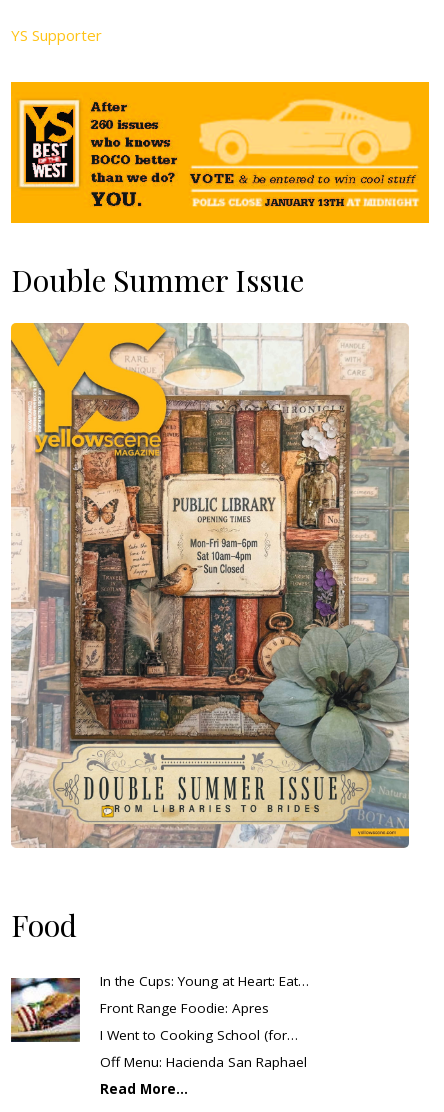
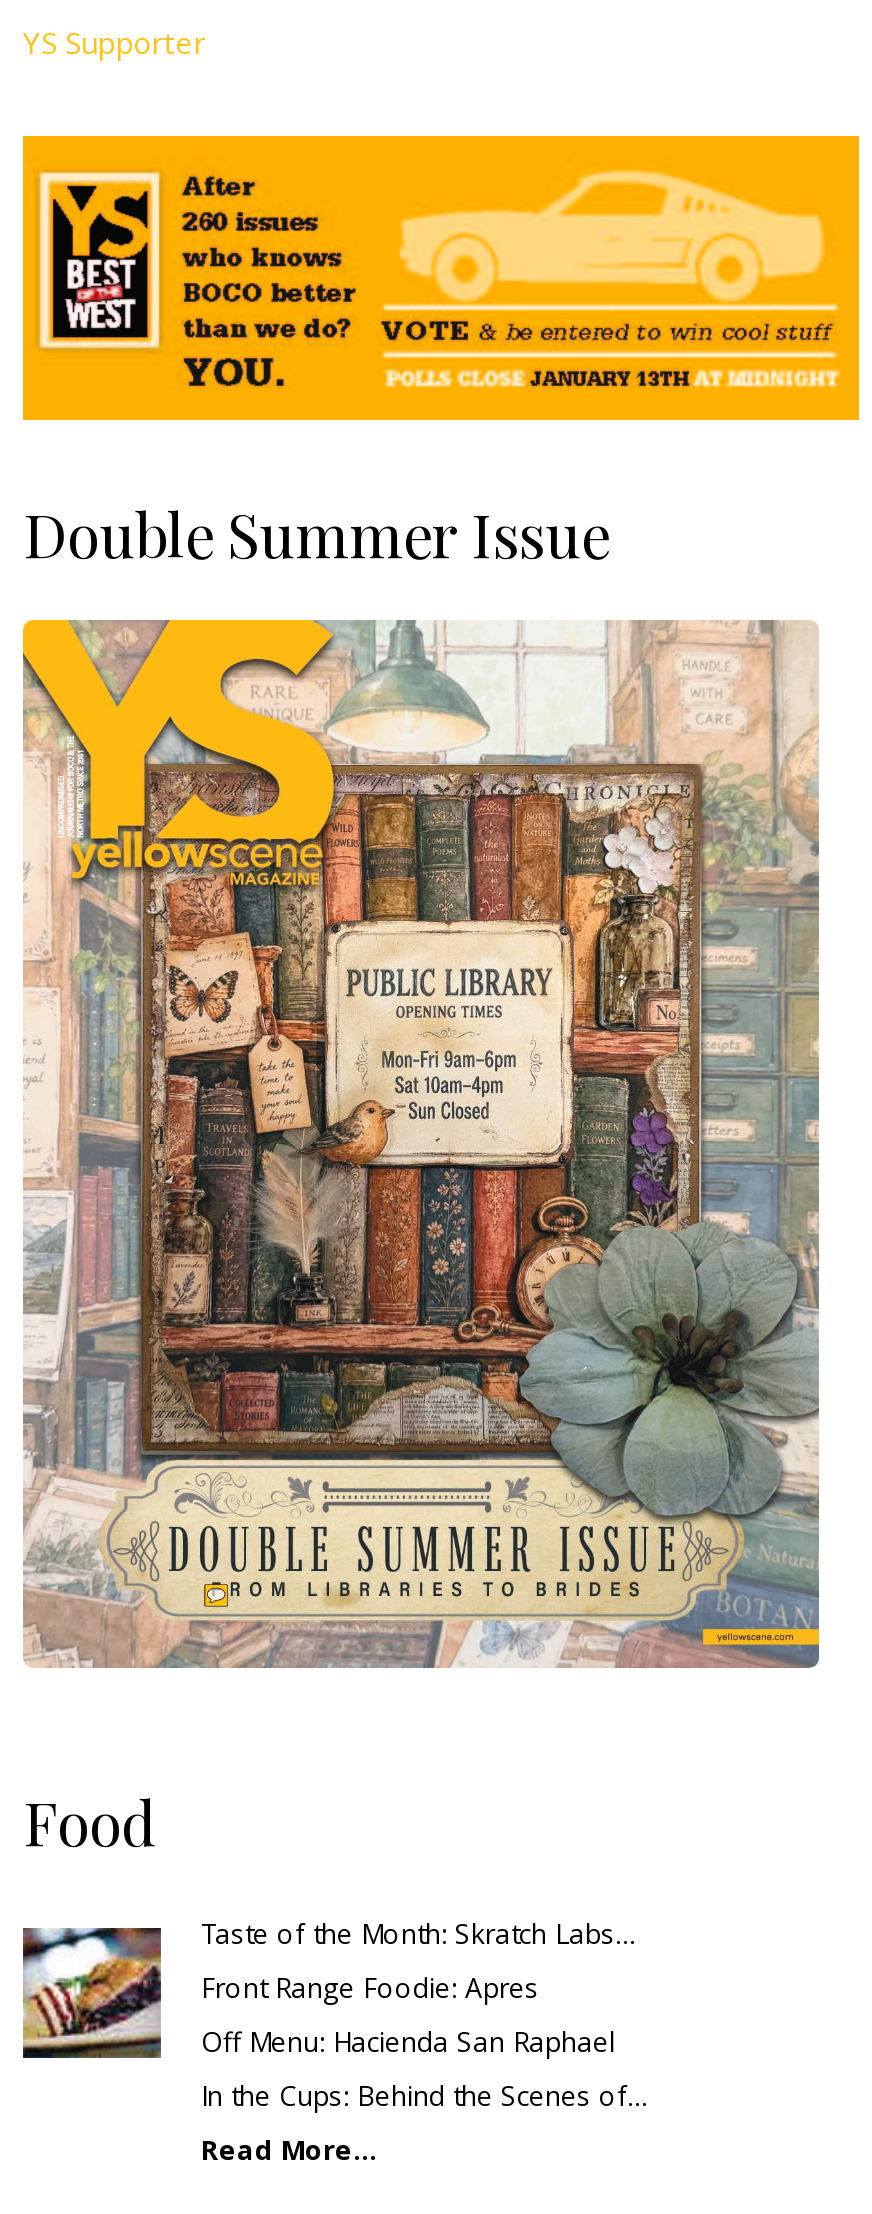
- In the Cups: Young at Heart: Eat…
+ Taste of the Month: Skratch Labs…

- I Went to Cooking School (for…

moved up: Off Menu: Hacienda San Raphael

+ In the Cups: Behind the Scenes of…
